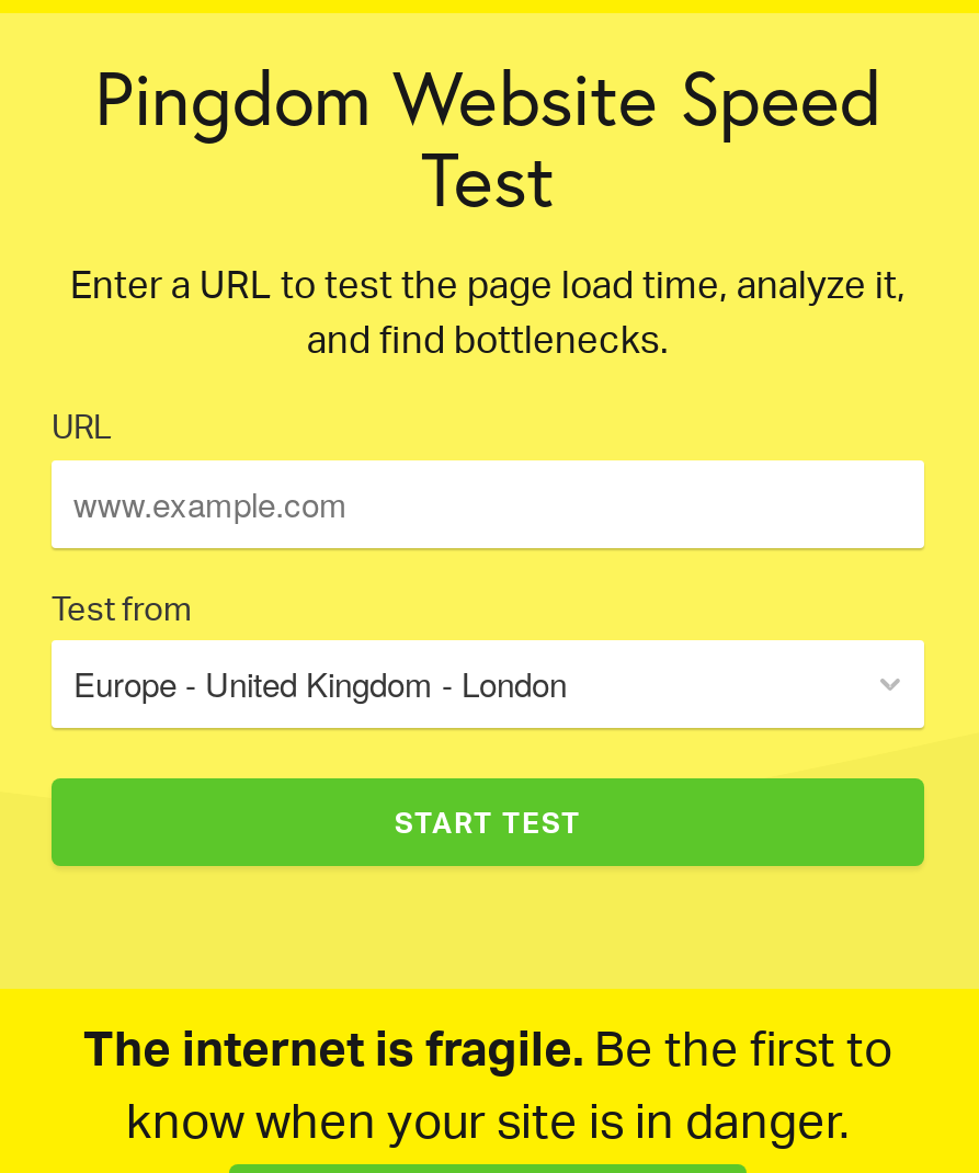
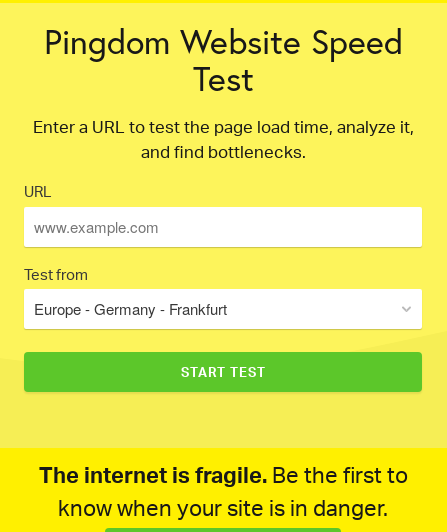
- Europe - United Kingdom - London
+ Europe - Germany - Frankfurt
